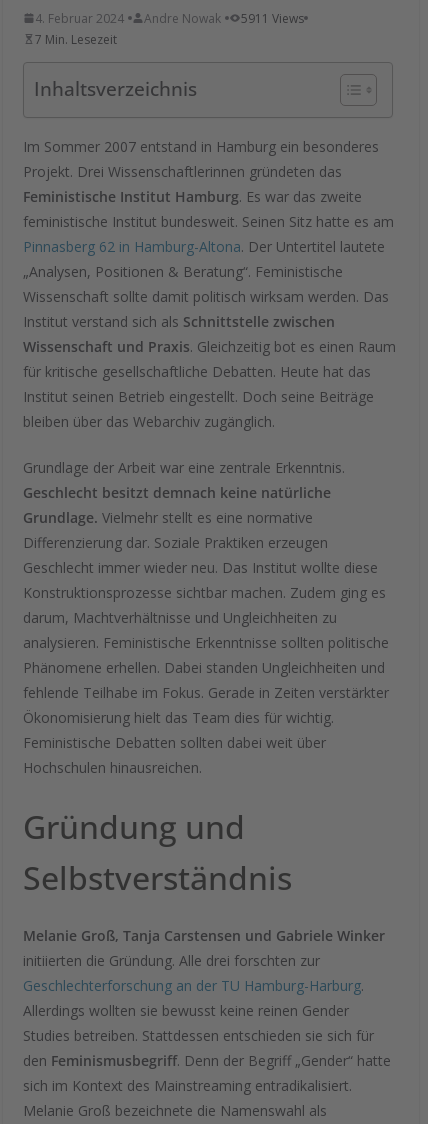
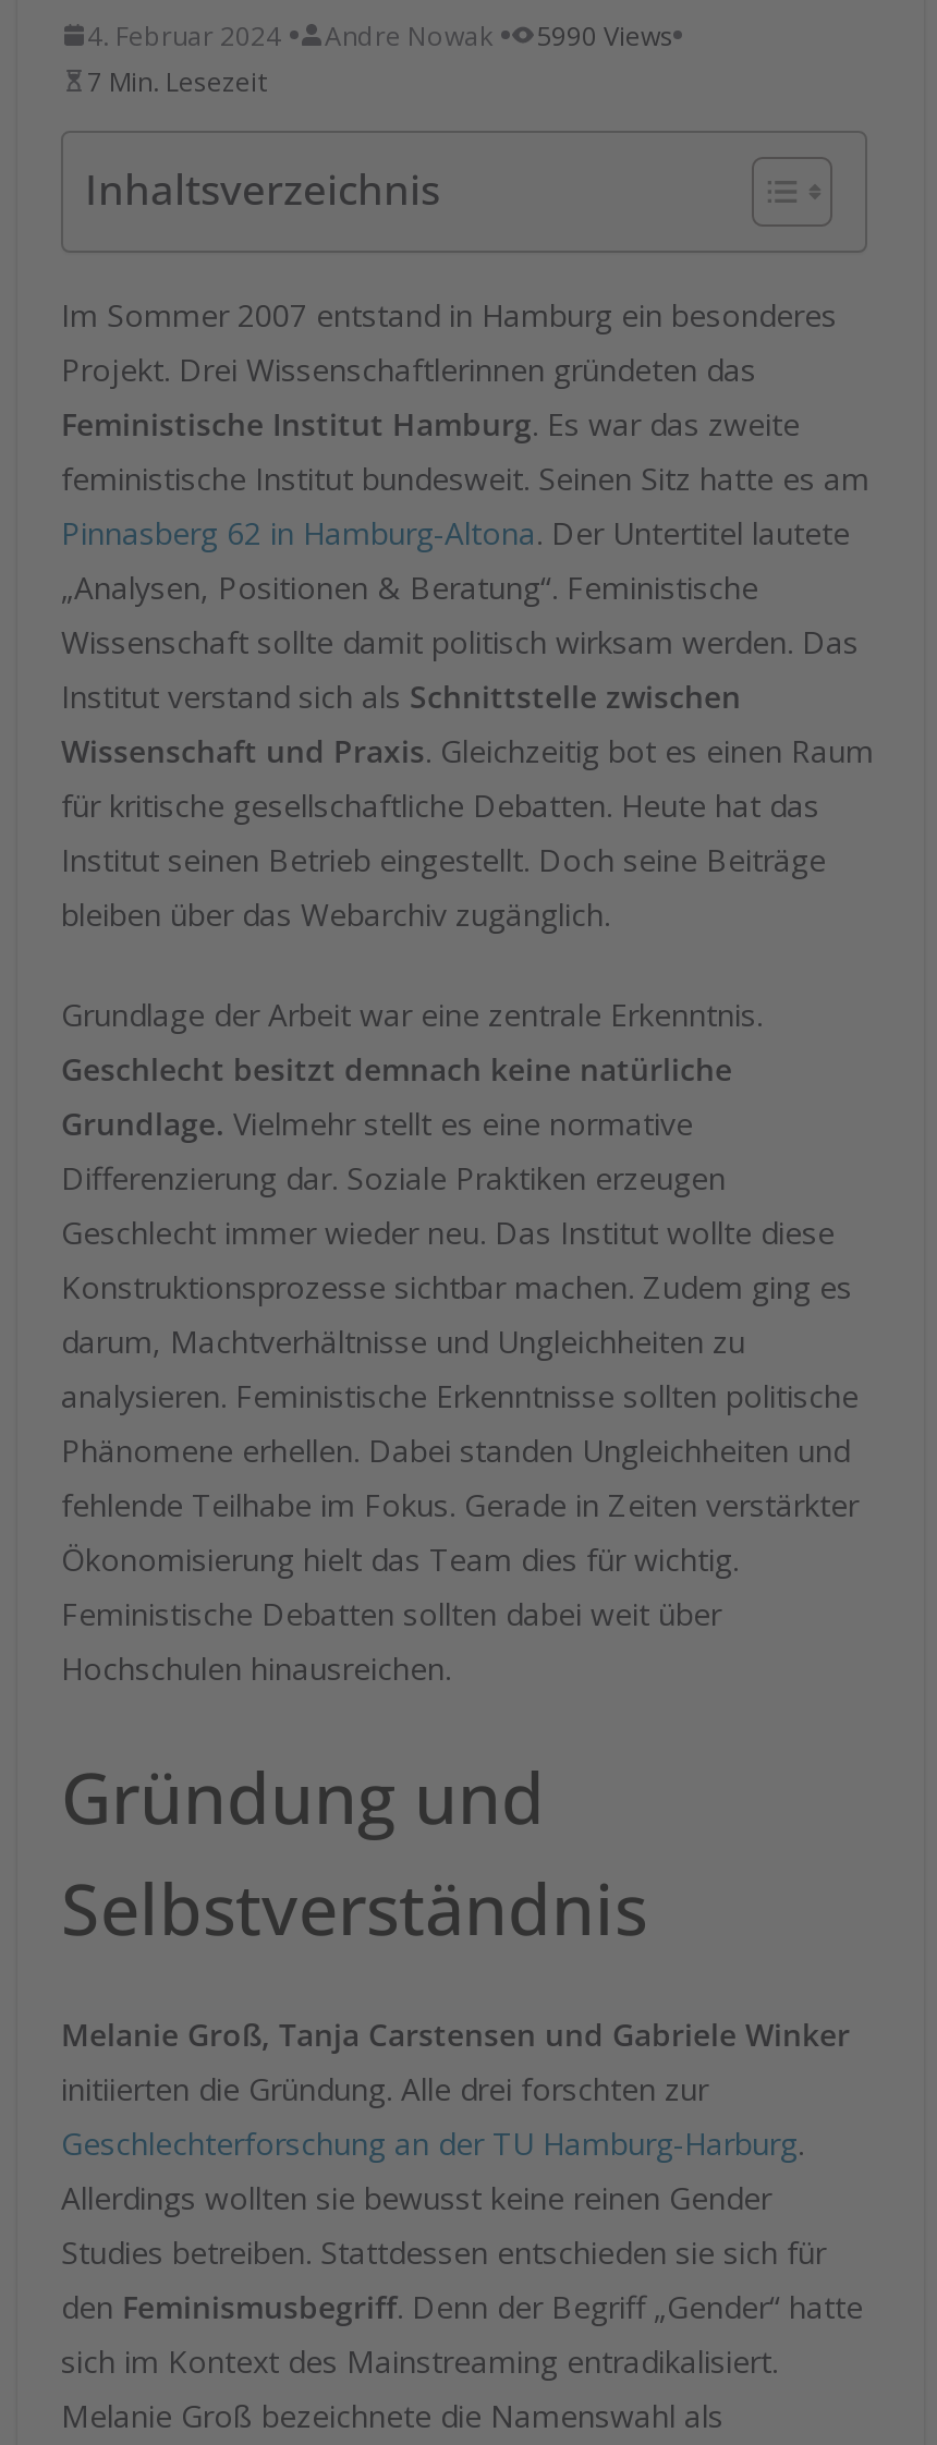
- 5911 Views
+ 5990 Views
